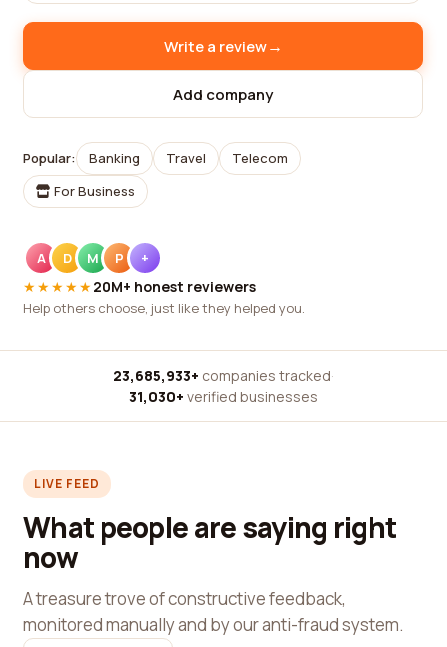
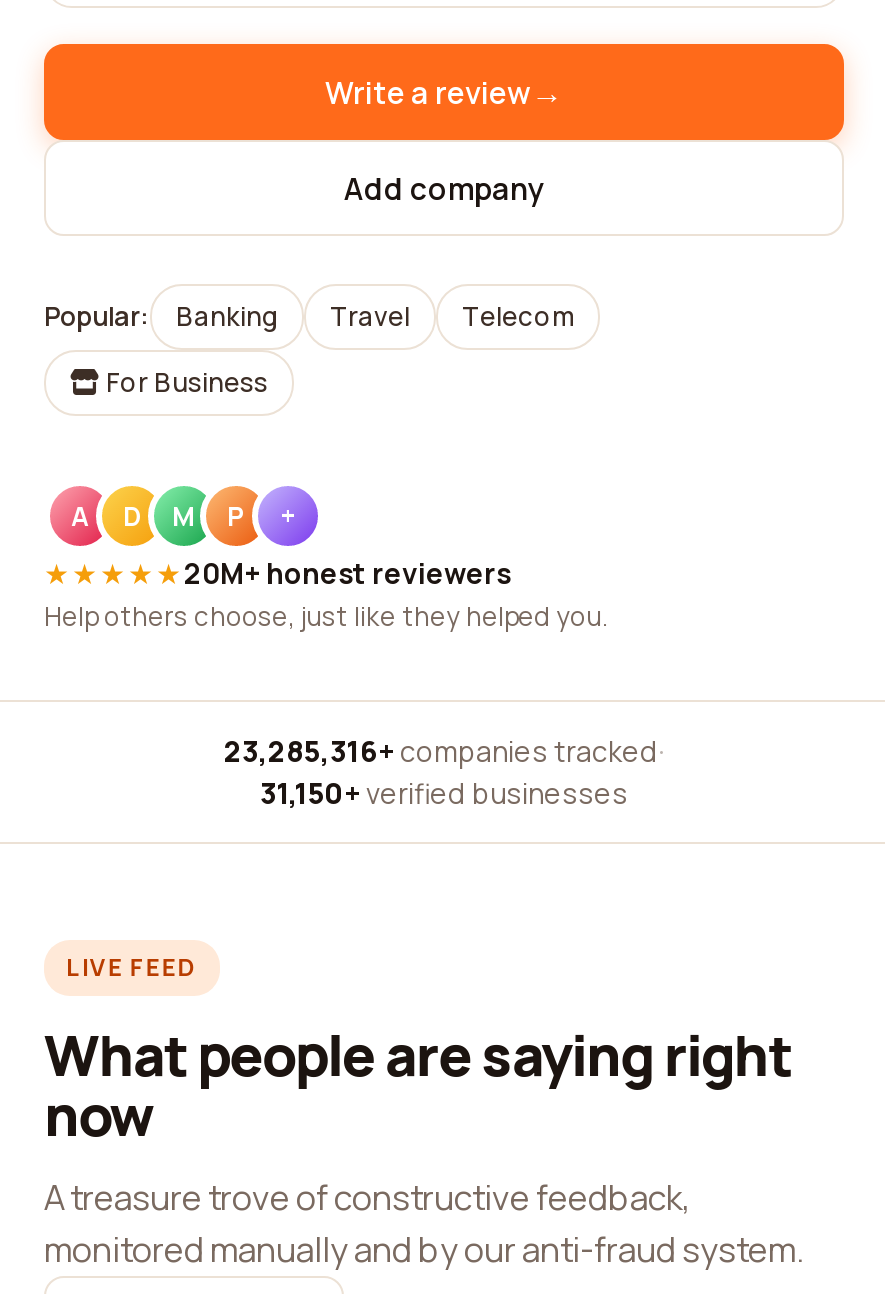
- 23,685,933+ companies tracked ·
+ 23,285,316+ companies tracked ·

- 31,030+ verified businesses
+ 31,150+ verified businesses
